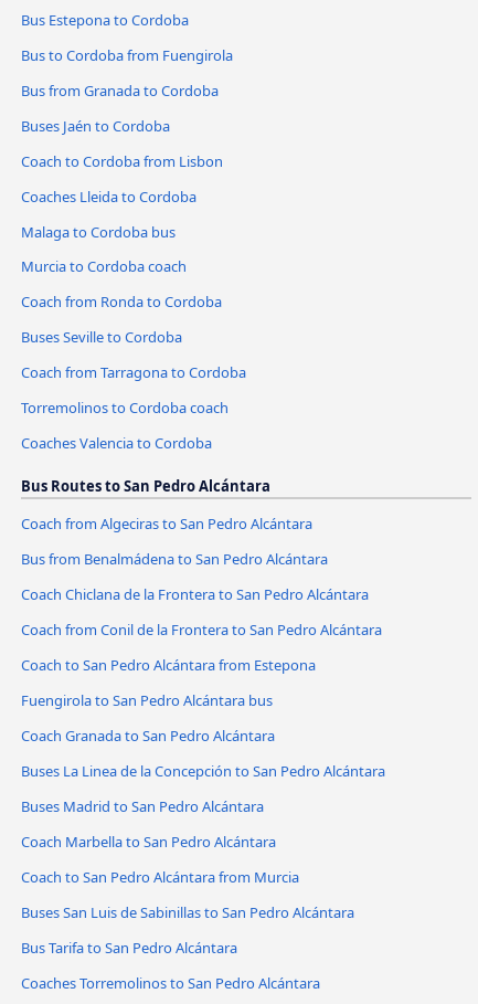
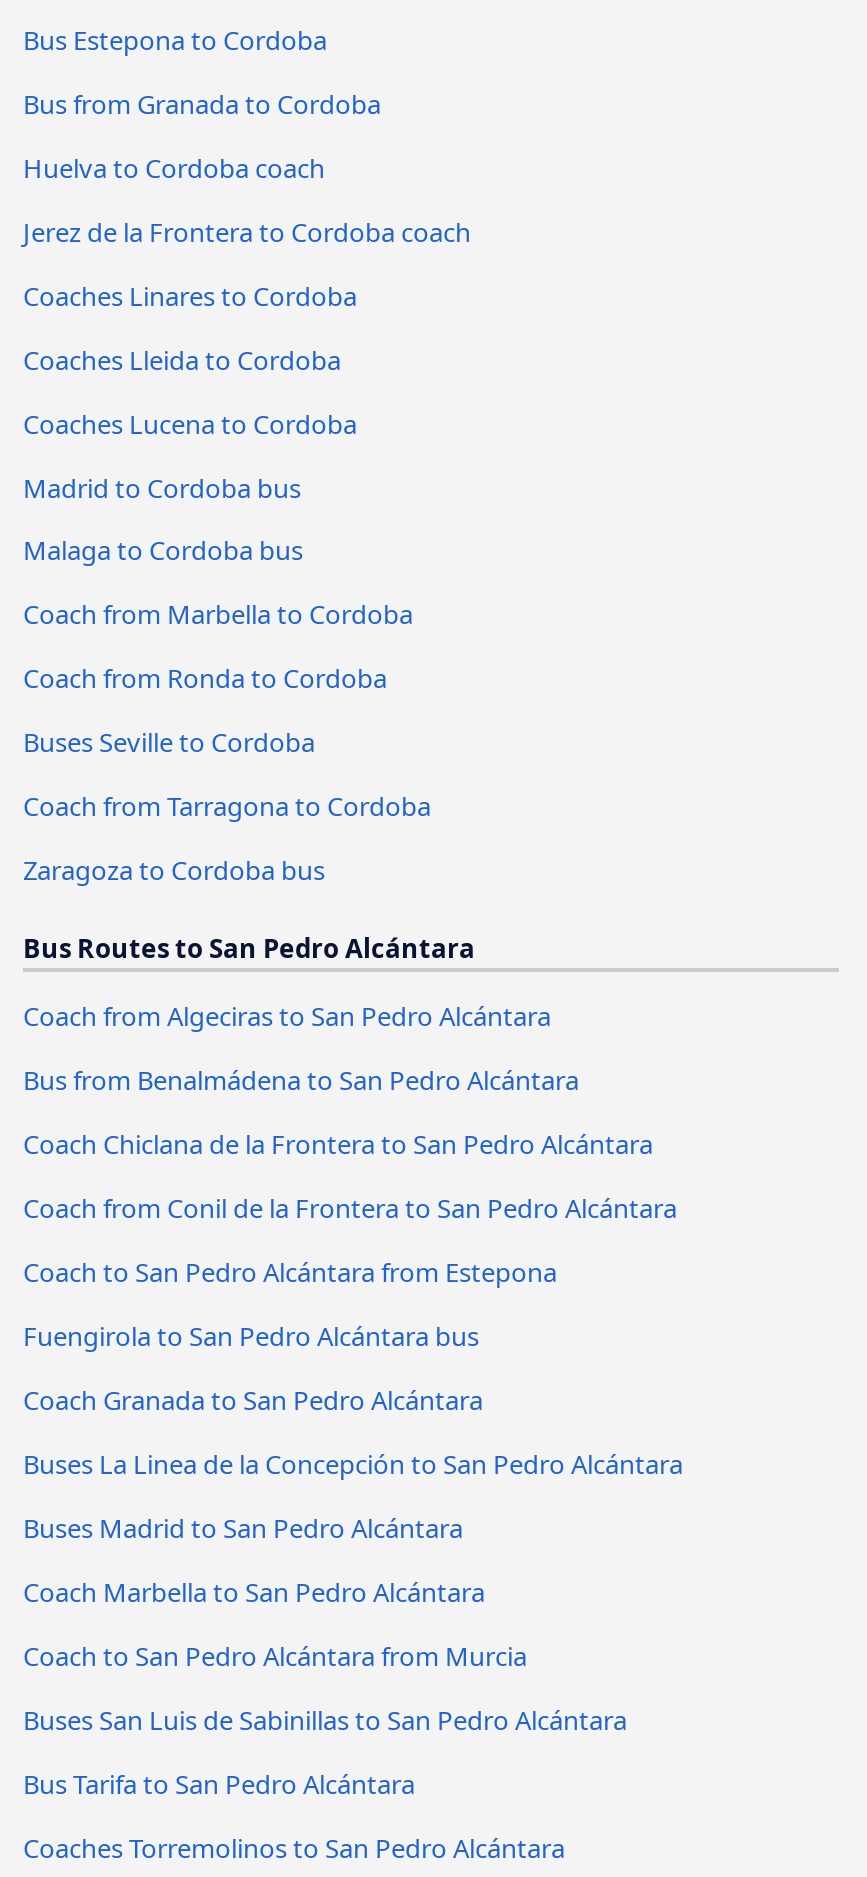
- Bus to Cordoba from Fuengirola

moved up: Bus from Granada to Cordoba

- Buses Jaén to Cordoba
- Coach to Cordoba from Lisbon
+ Huelva to Cordoba coach
+ Jerez de la Frontera to Cordoba coach
+ Coaches Linares to Cordoba

+ Coaches Lucena to Cordoba
+ Madrid to Cordoba bus

moved down: Malaga to Cordoba bus

- Murcia to Cordoba coach
+ Coach from Marbella to Cordoba

moved down: Coach from Ronda to Cordoba | Buses Seville to Cordoba | Coach from Tarragona to Cordoba

- Torremolinos to Cordoba coach
- Coaches Valencia to Cordoba
+ Zaragoza to Cordoba bus
